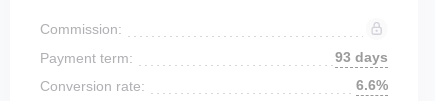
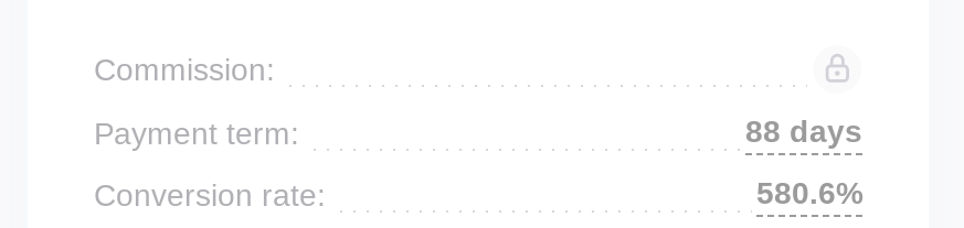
- 93 days
+ 88 days

- 6.6%
+ 580.6%
